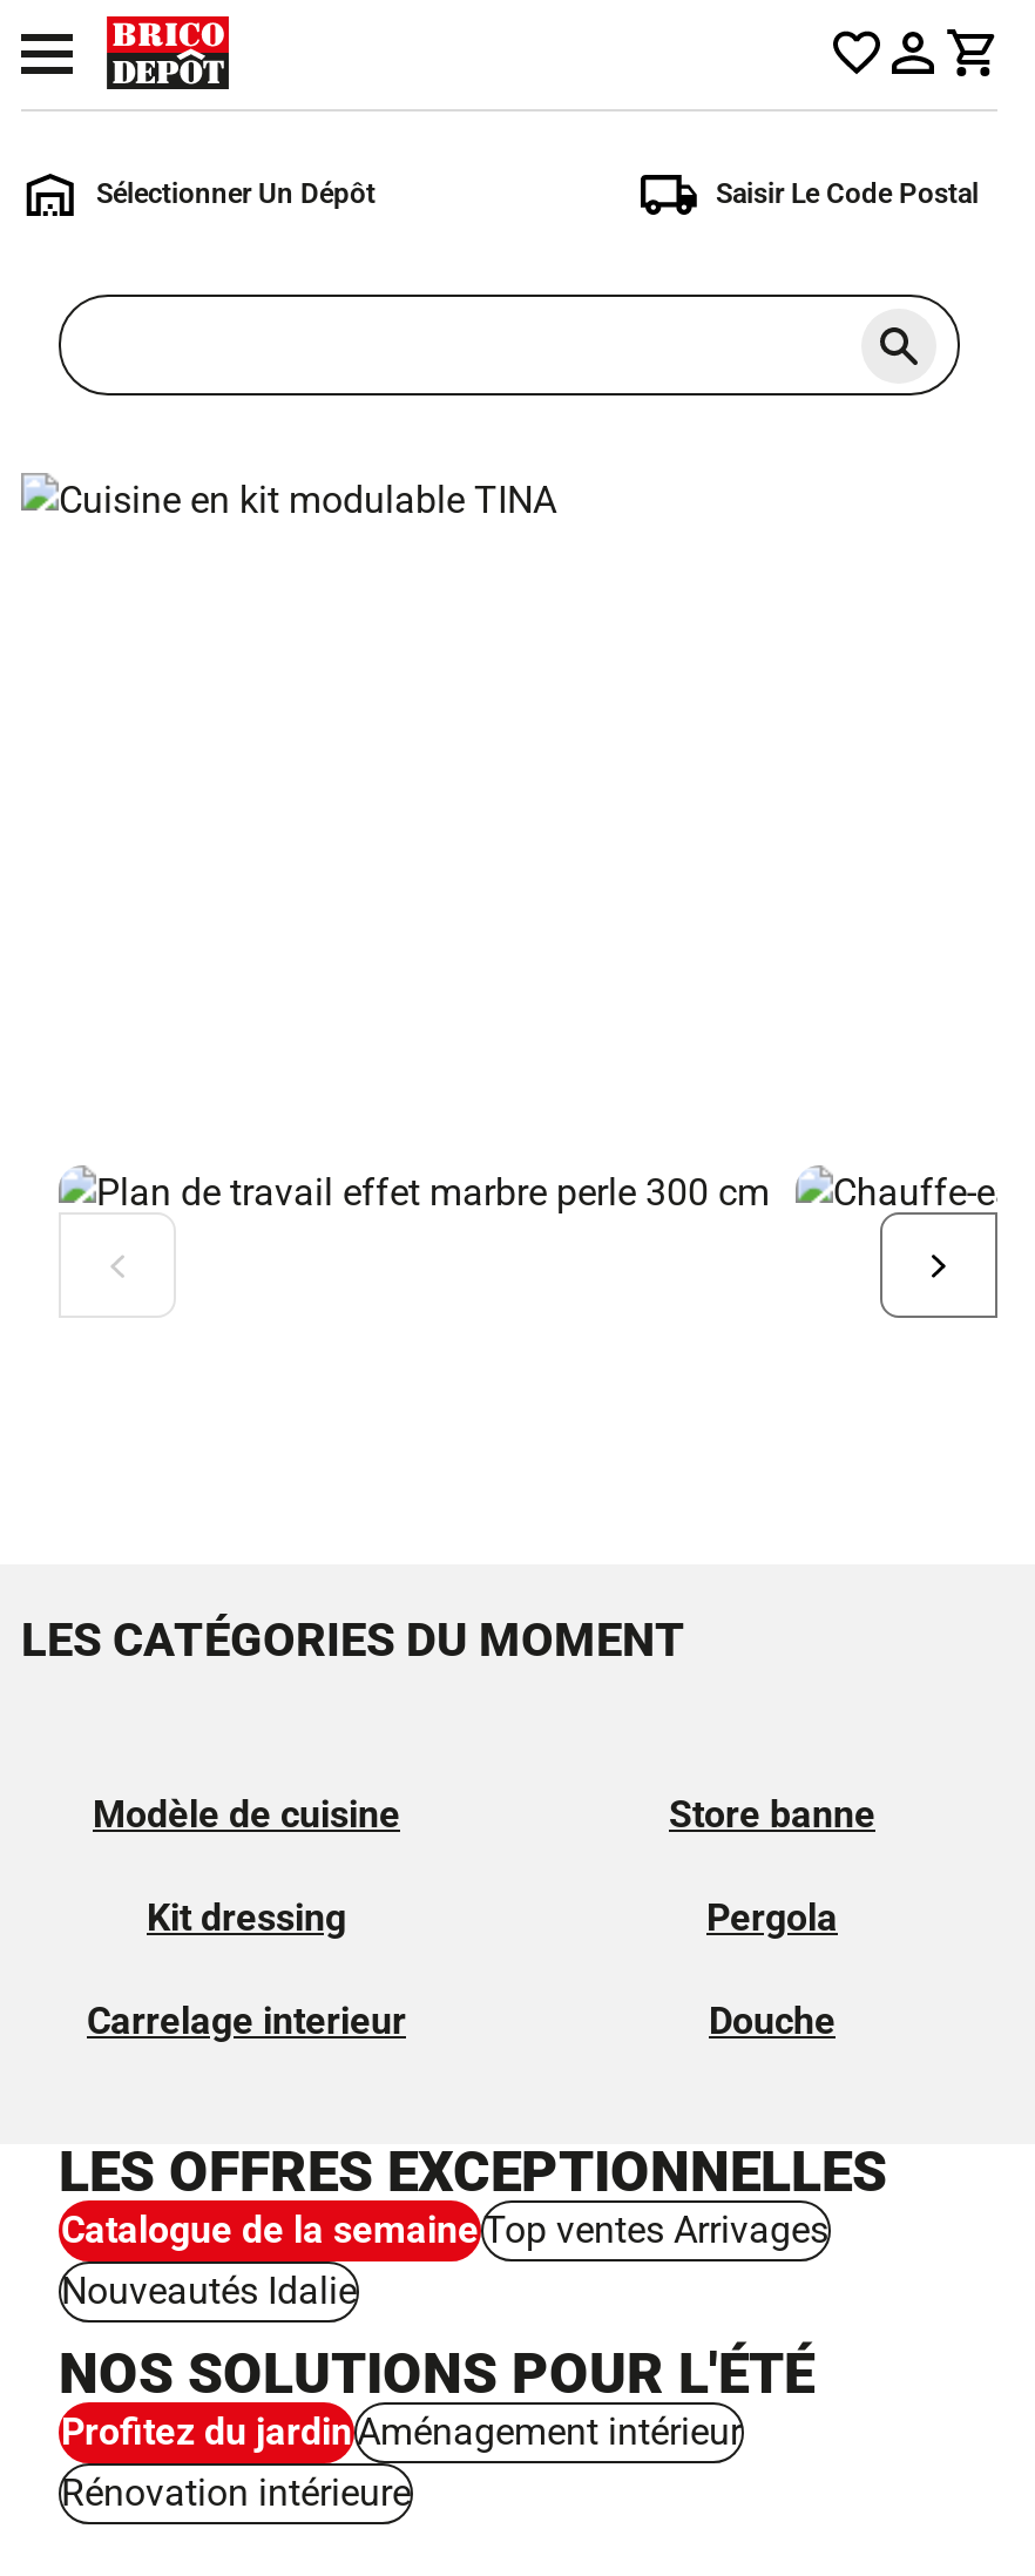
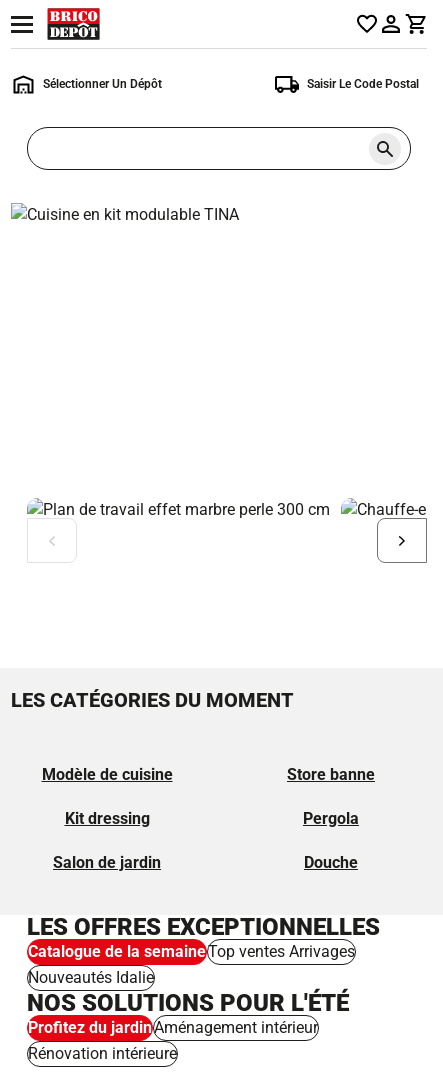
- Carrelage interieur
+ Salon de jardin
